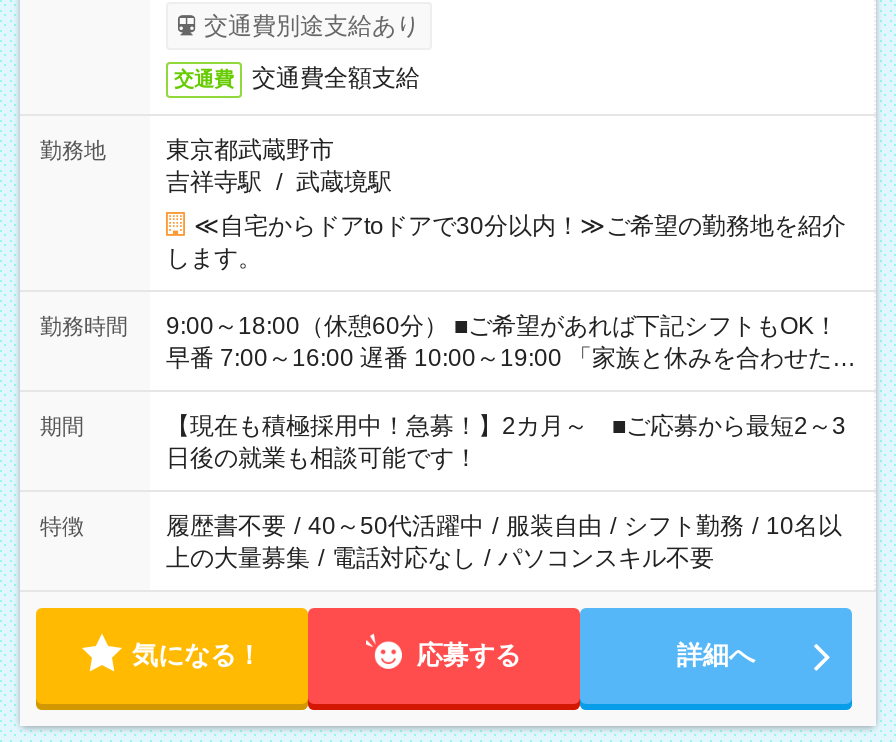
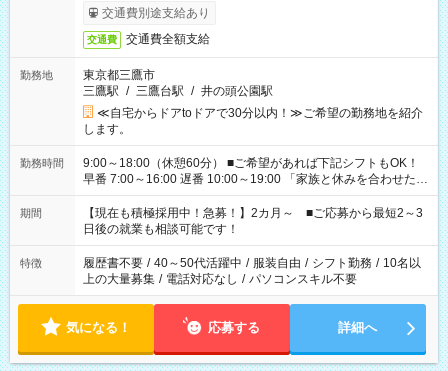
- 東京都武蔵野市
- 吉祥寺駅 / 武蔵境駅
+ 東京都三鷹市
+ 三鷹駅 / 三鷹台駅 / 井の頭公園駅
